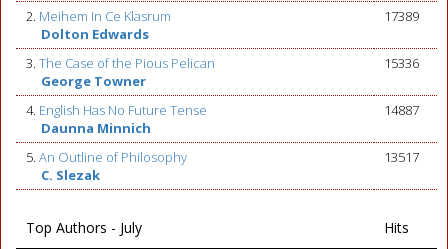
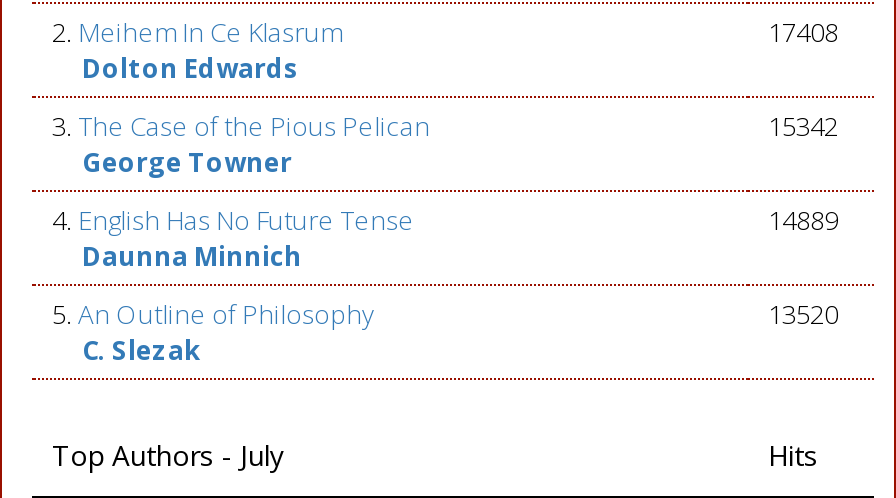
- 17389
+ 17408

- 15336
+ 15342

- 14887
+ 14889

- 13517
+ 13520
